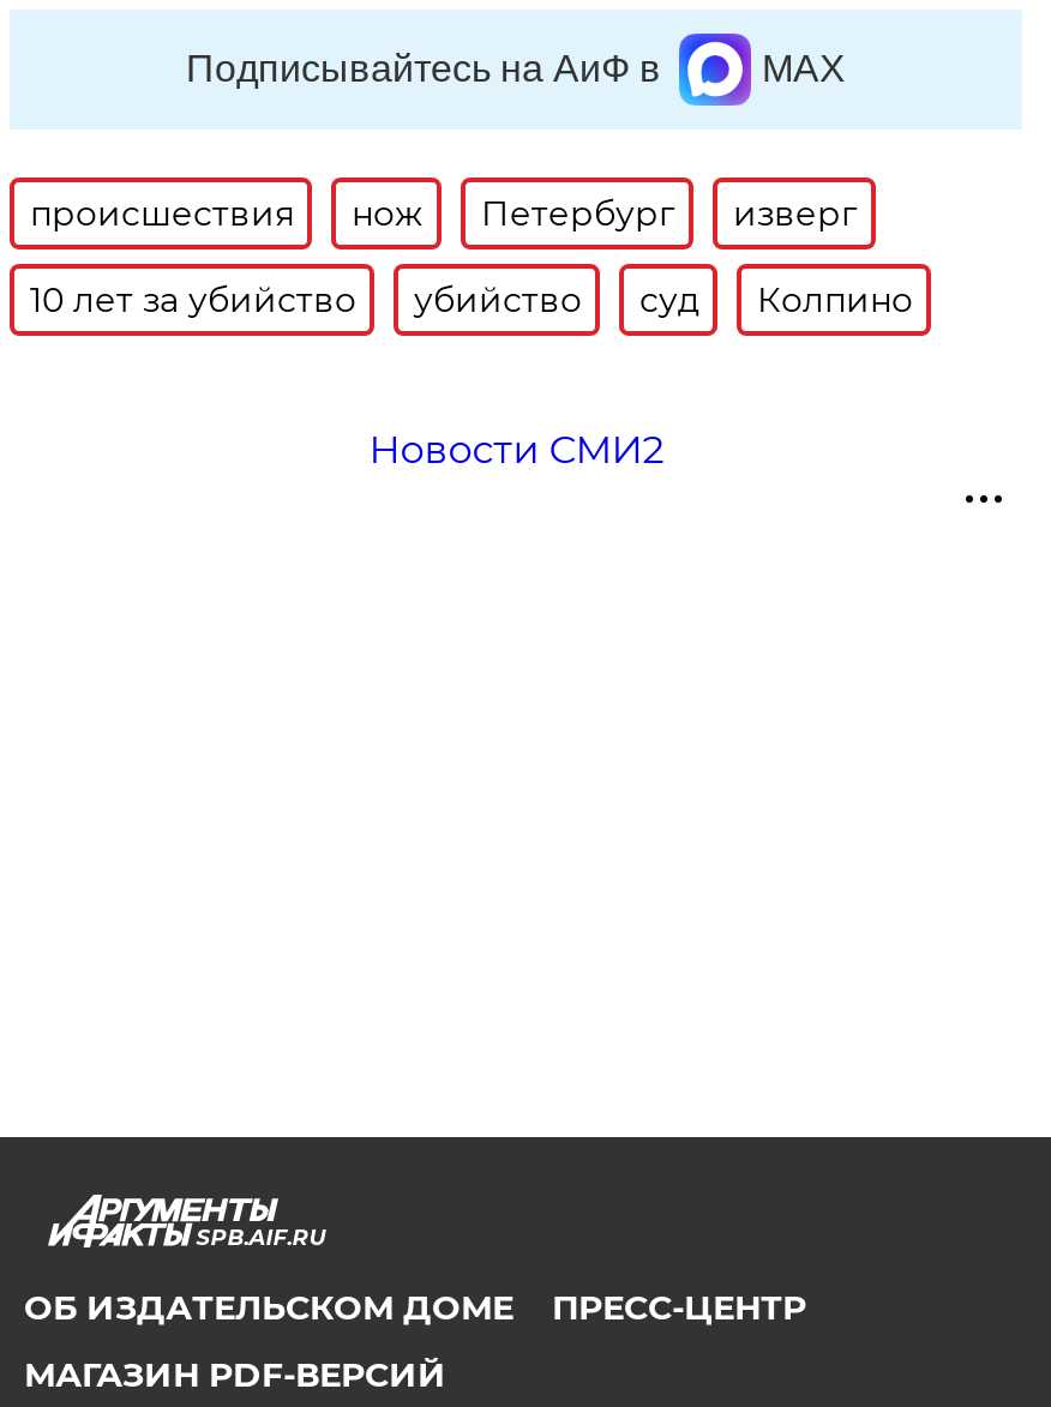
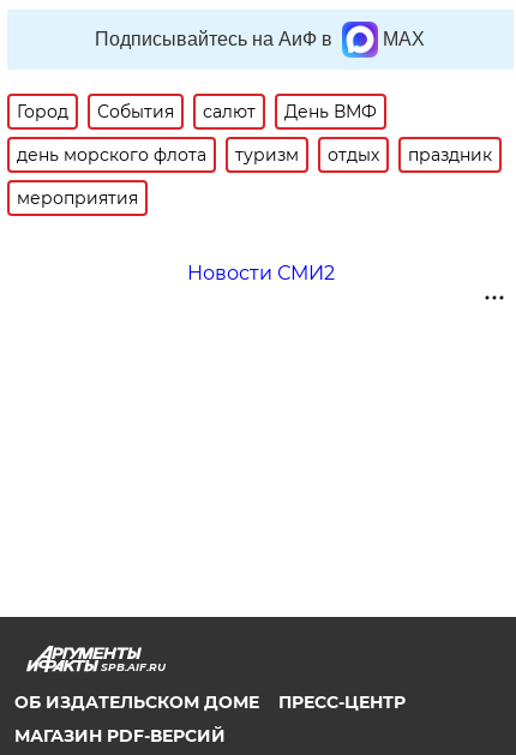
- происшествия
- нож
- Петербург
- изверг
- 10 лет за убийство
- убийство
- суд
- Колпино
+ Город
+ События
+ салют
+ День ВМФ
+ день морского флота
+ туризм
+ отдых
+ праздник
+ мероприятия
